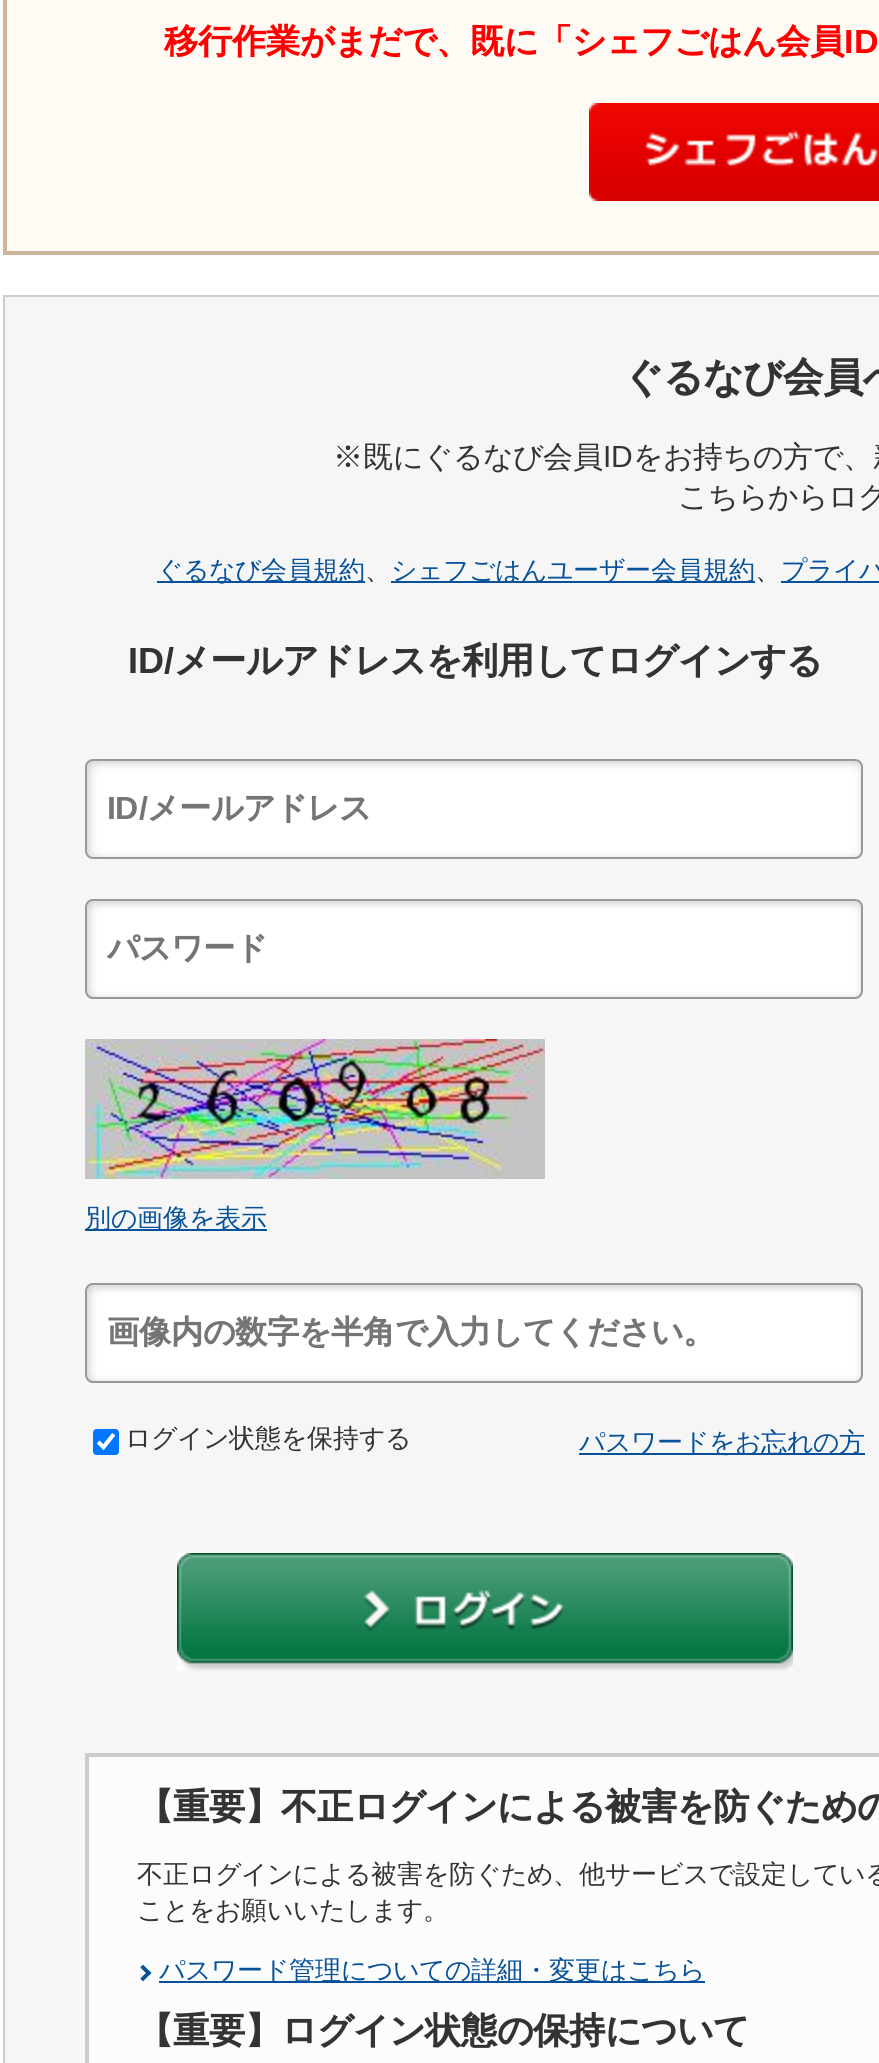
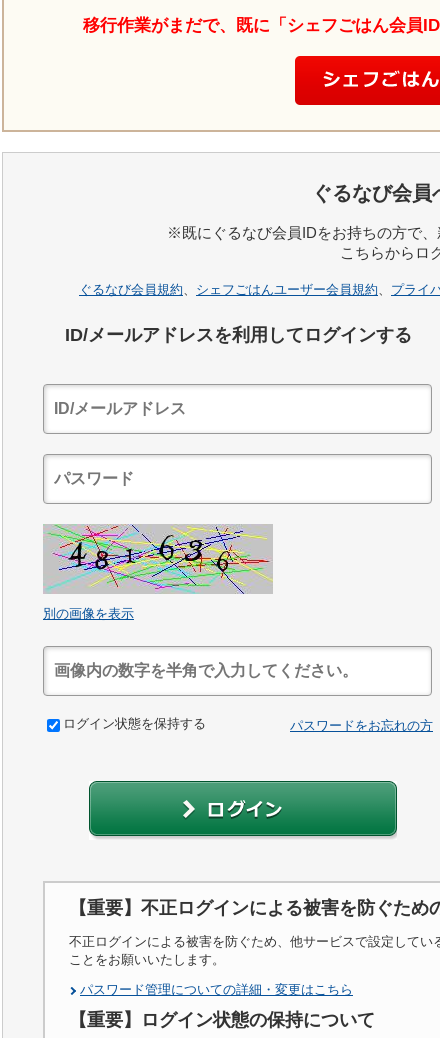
- [image]
+ [image]
